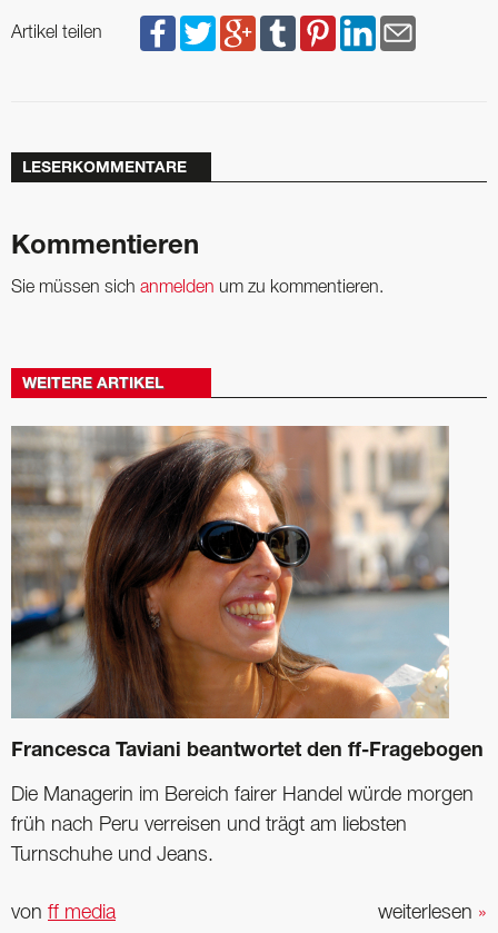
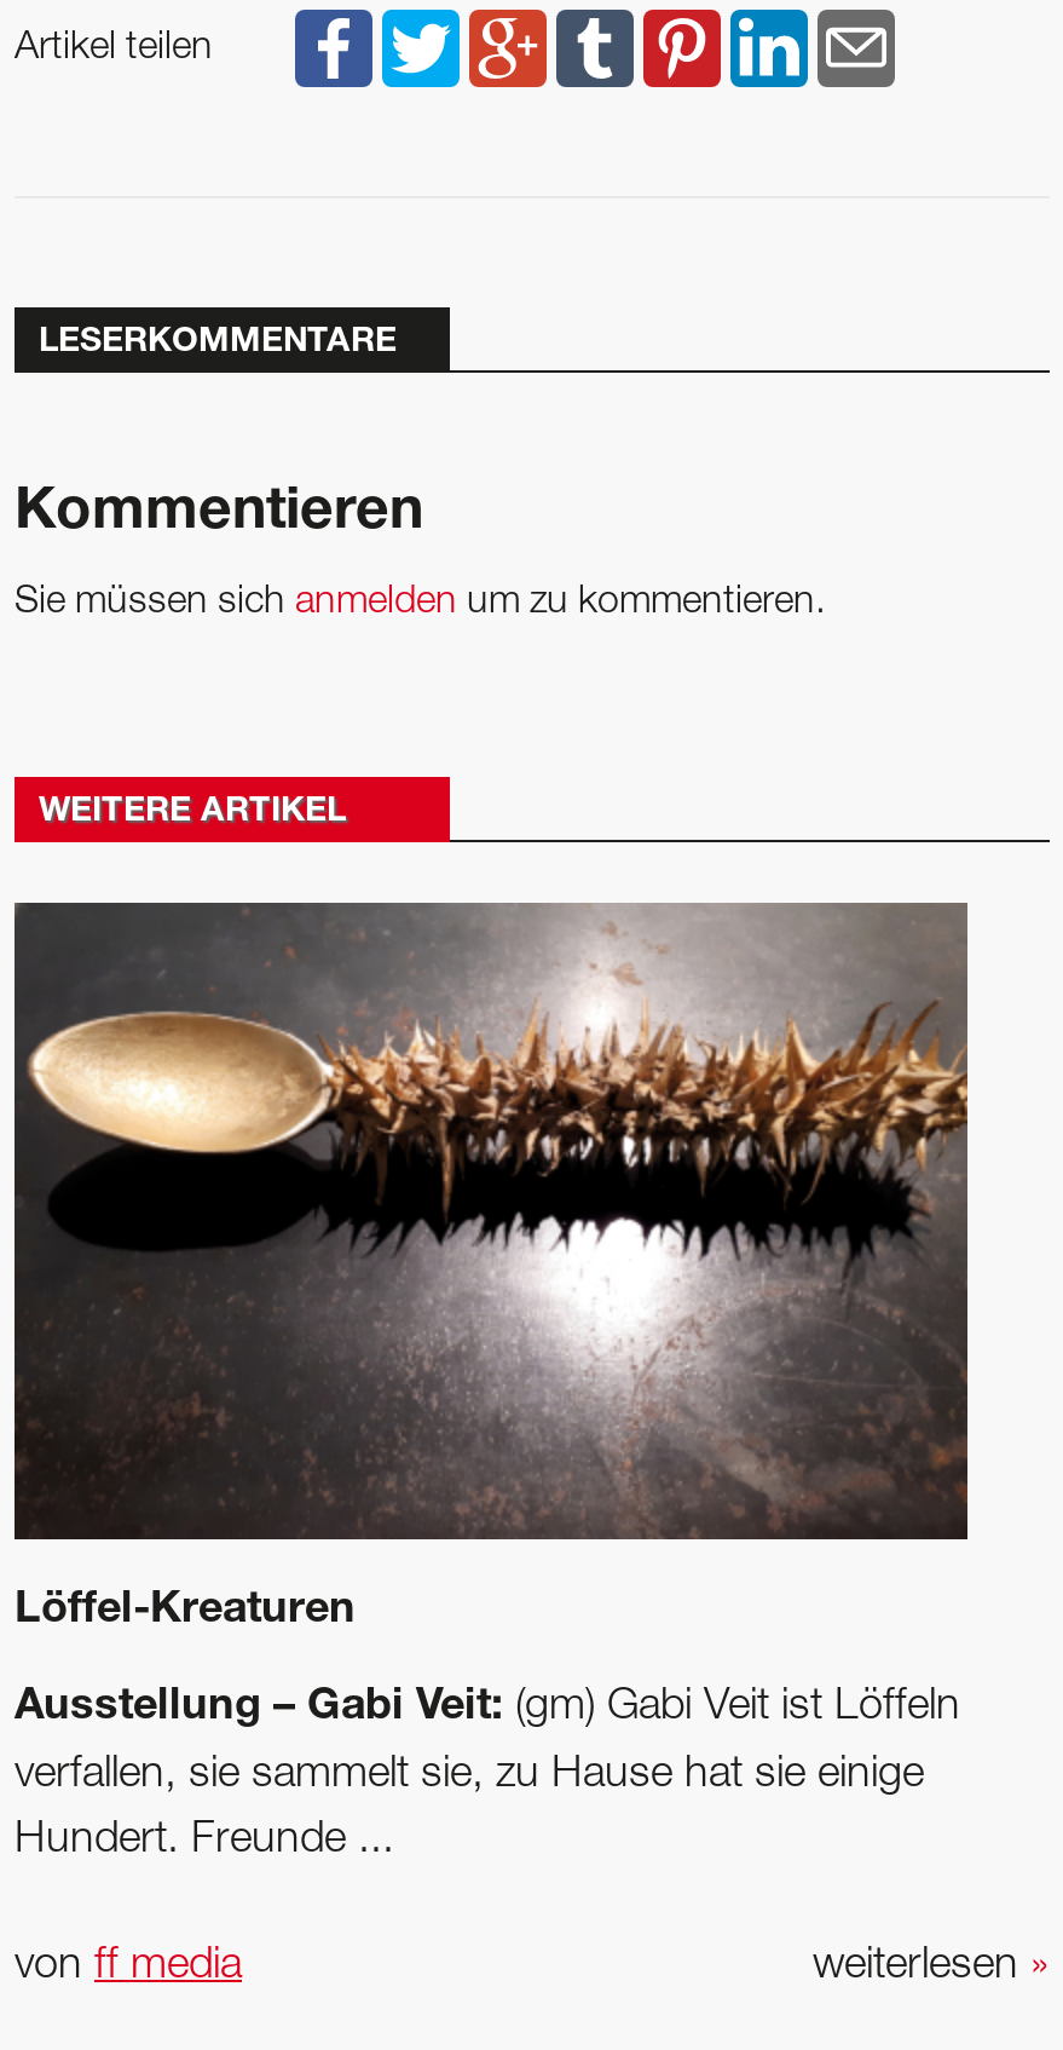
- [image]
- Francesca Taviani beantwortet den ff-Fragebogen
+ [image]
+ Löffel-Kreaturen

- Die Managerin im Bereich fairer Handel würde morgen
+ Ausstellung – Gabi Veit: (gm) Gabi Veit ist Löffeln

- früh nach Peru verreisen und trägt am liebsten
+ verfallen, sie sammelt sie, zu Hause hat sie einige

- Turnschuhe und Jeans.
+ Hundert. Freunde ...
